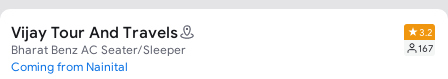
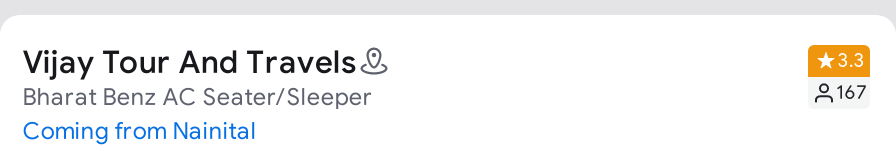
- 3.2
+ 3.3
